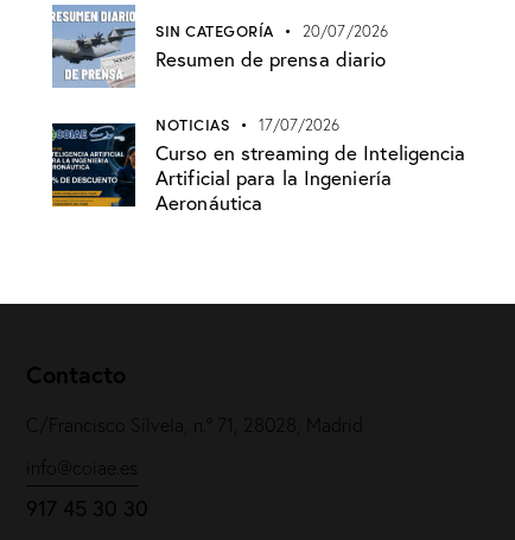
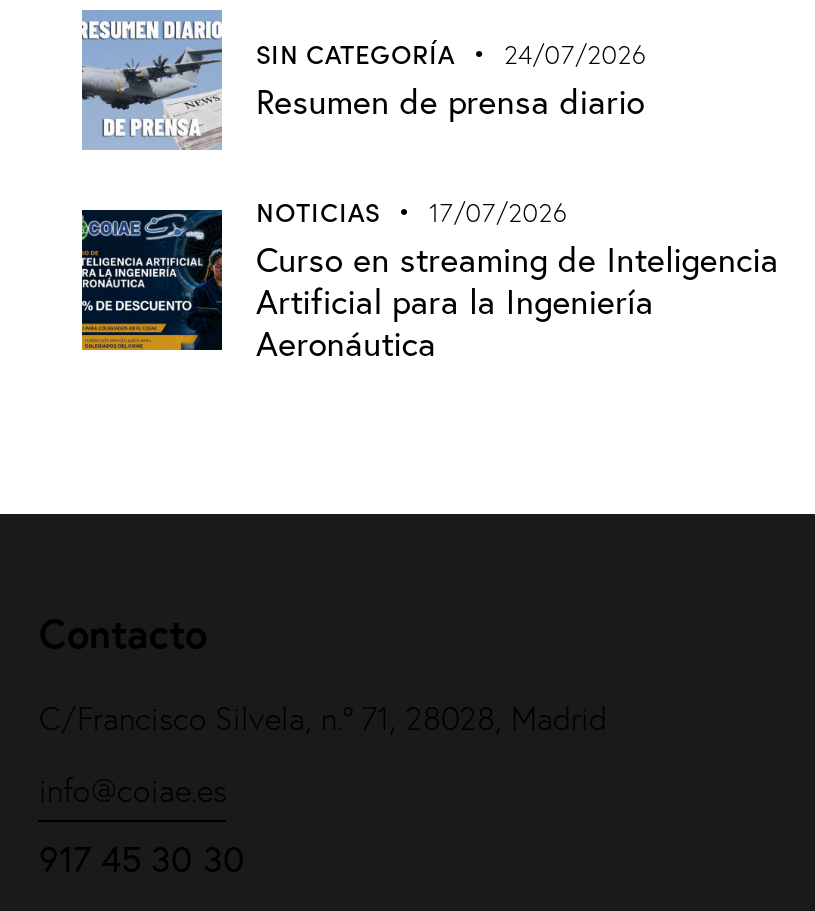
- SIN CATEGORÍA 20/07/2026
+ SIN CATEGORÍA 24/07/2026
